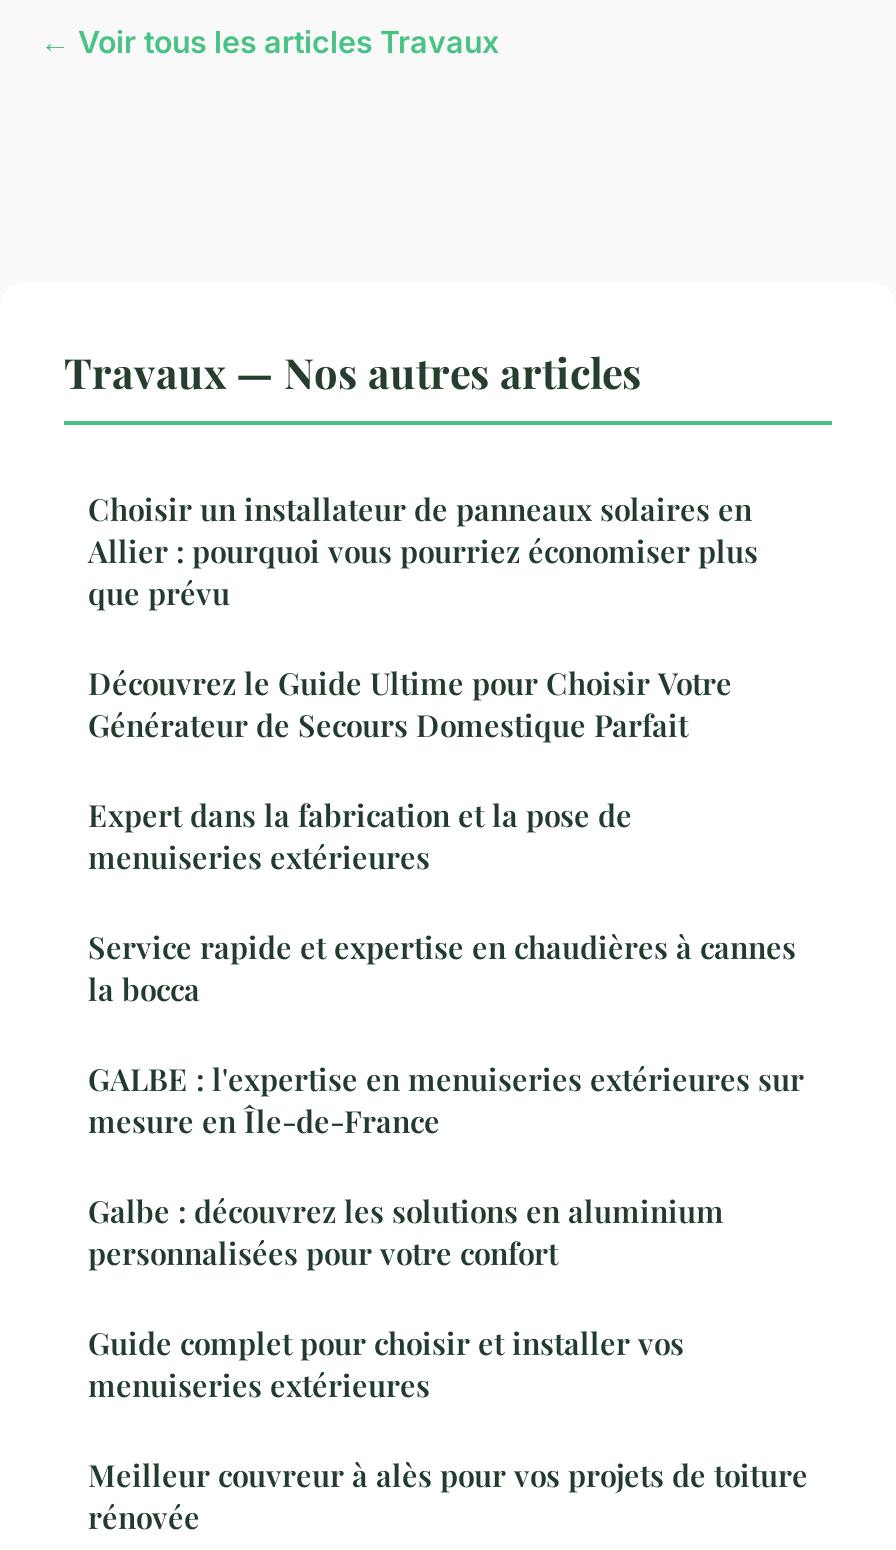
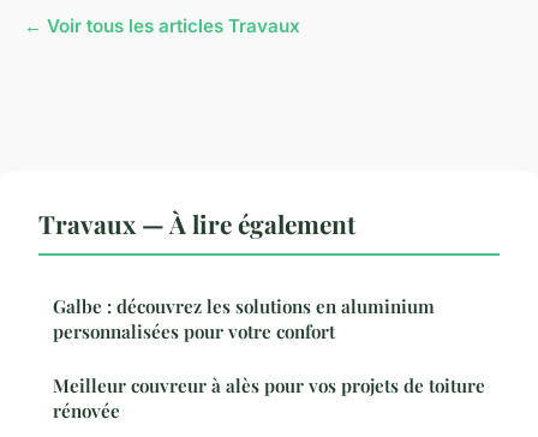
- Travaux — Nos autres articles
- Choisir un installateur de panneaux solaires en
- Allier : pourquoi vous pourriez économiser plus
- que prévu
- Découvrez le Guide Ultime pour Choisir Votre
- Générateur de Secours Domestique Parfait
- Expert dans la fabrication et la pose de
- menuiseries extérieures
- Service rapide et expertise en chaudières à cannes
- la bocca
- GALBE : l'expertise en menuiseries extérieures sur
- mesure en Île-de-France
+ Travaux — À lire également

- Guide complet pour choisir et installer vos
- menuiseries extérieures
